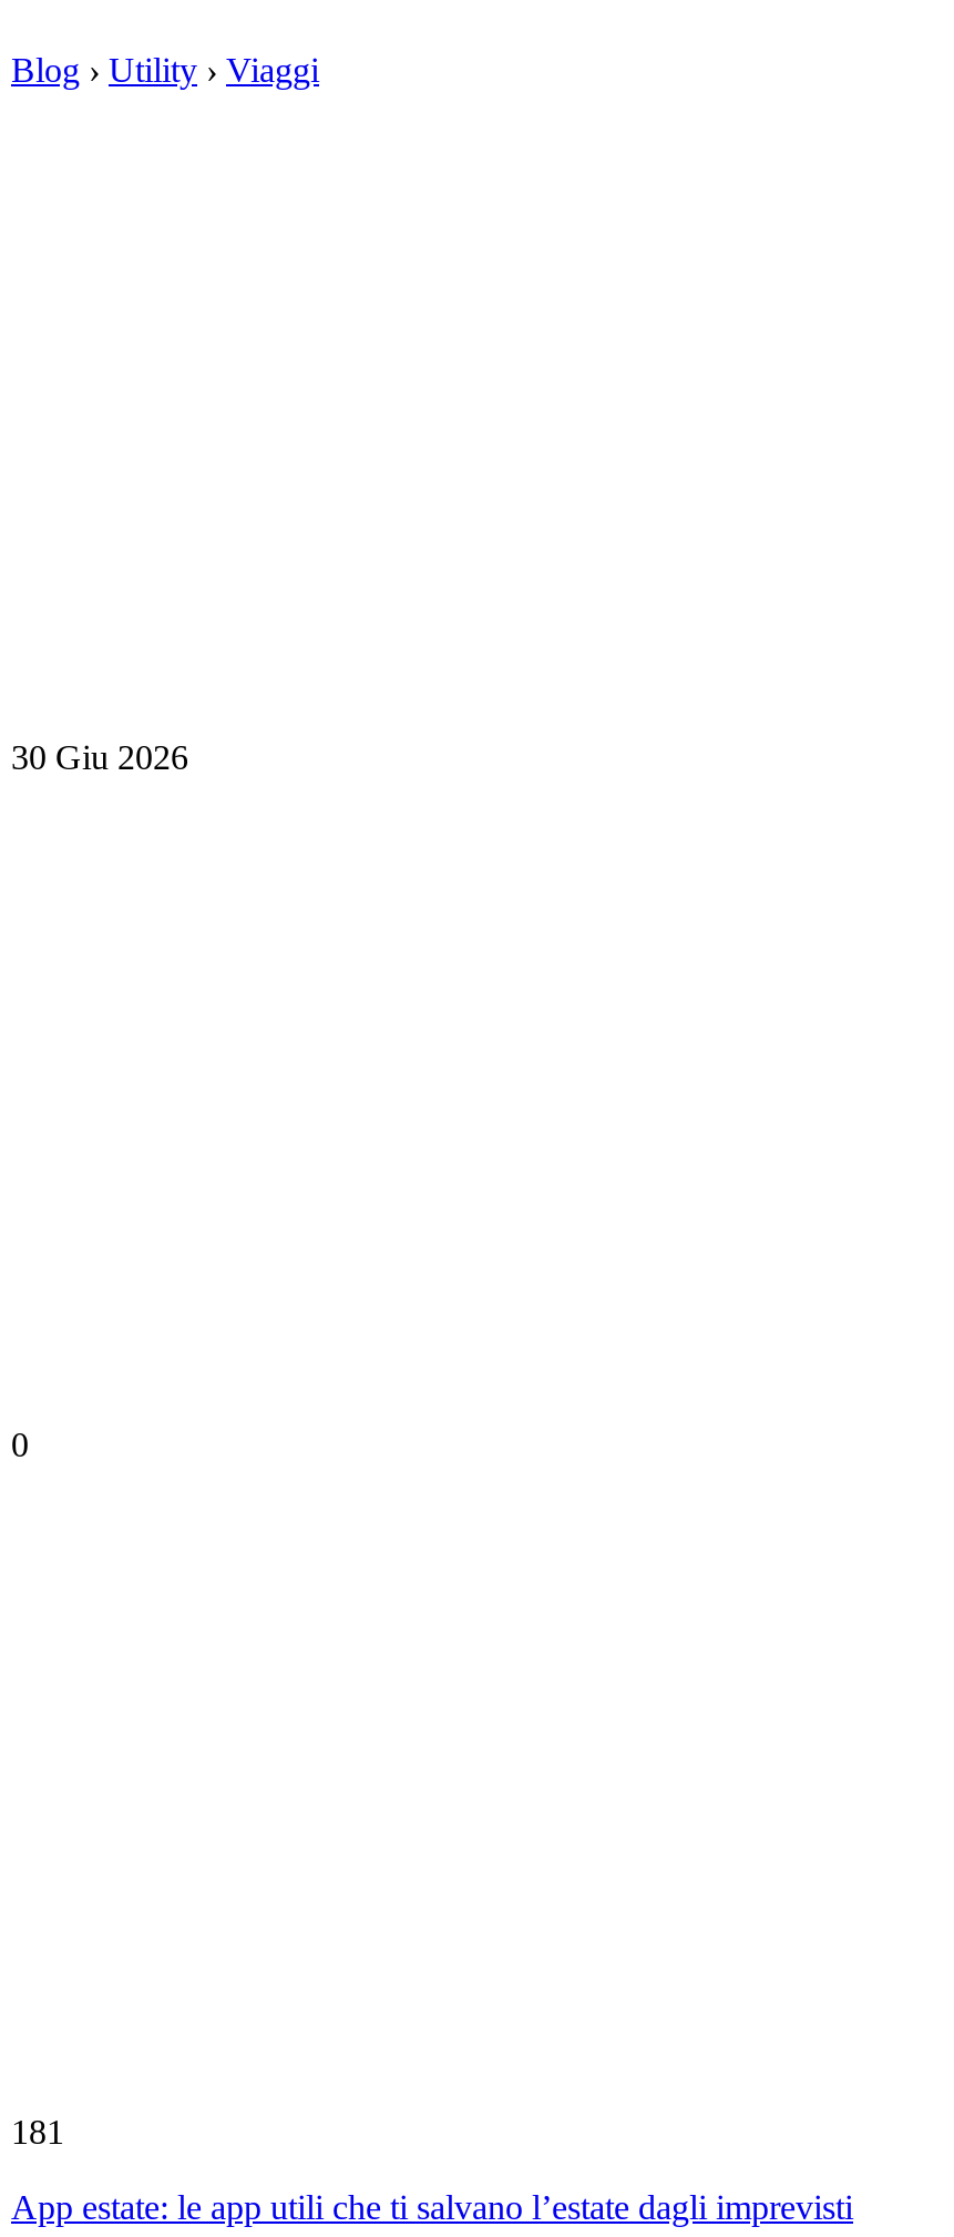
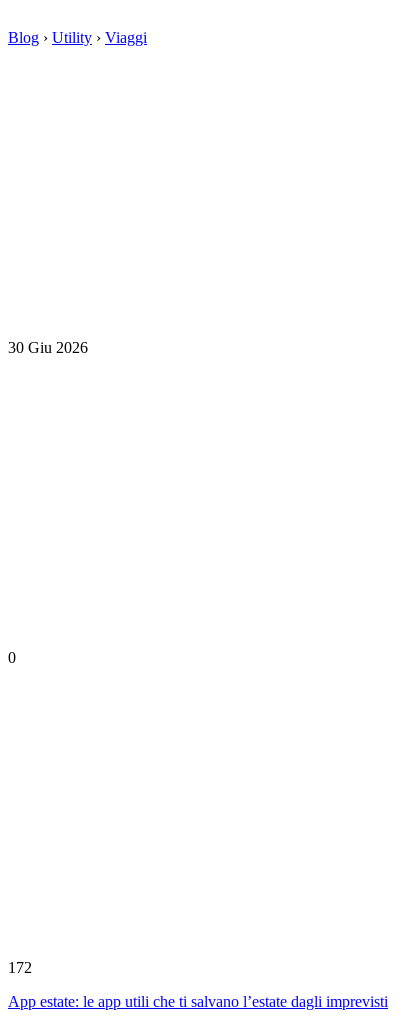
- 181
+ 172
